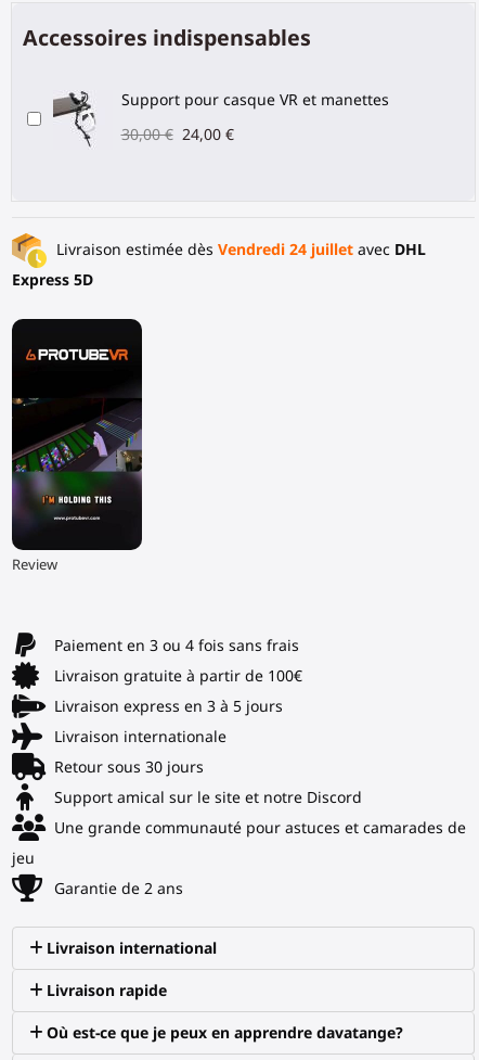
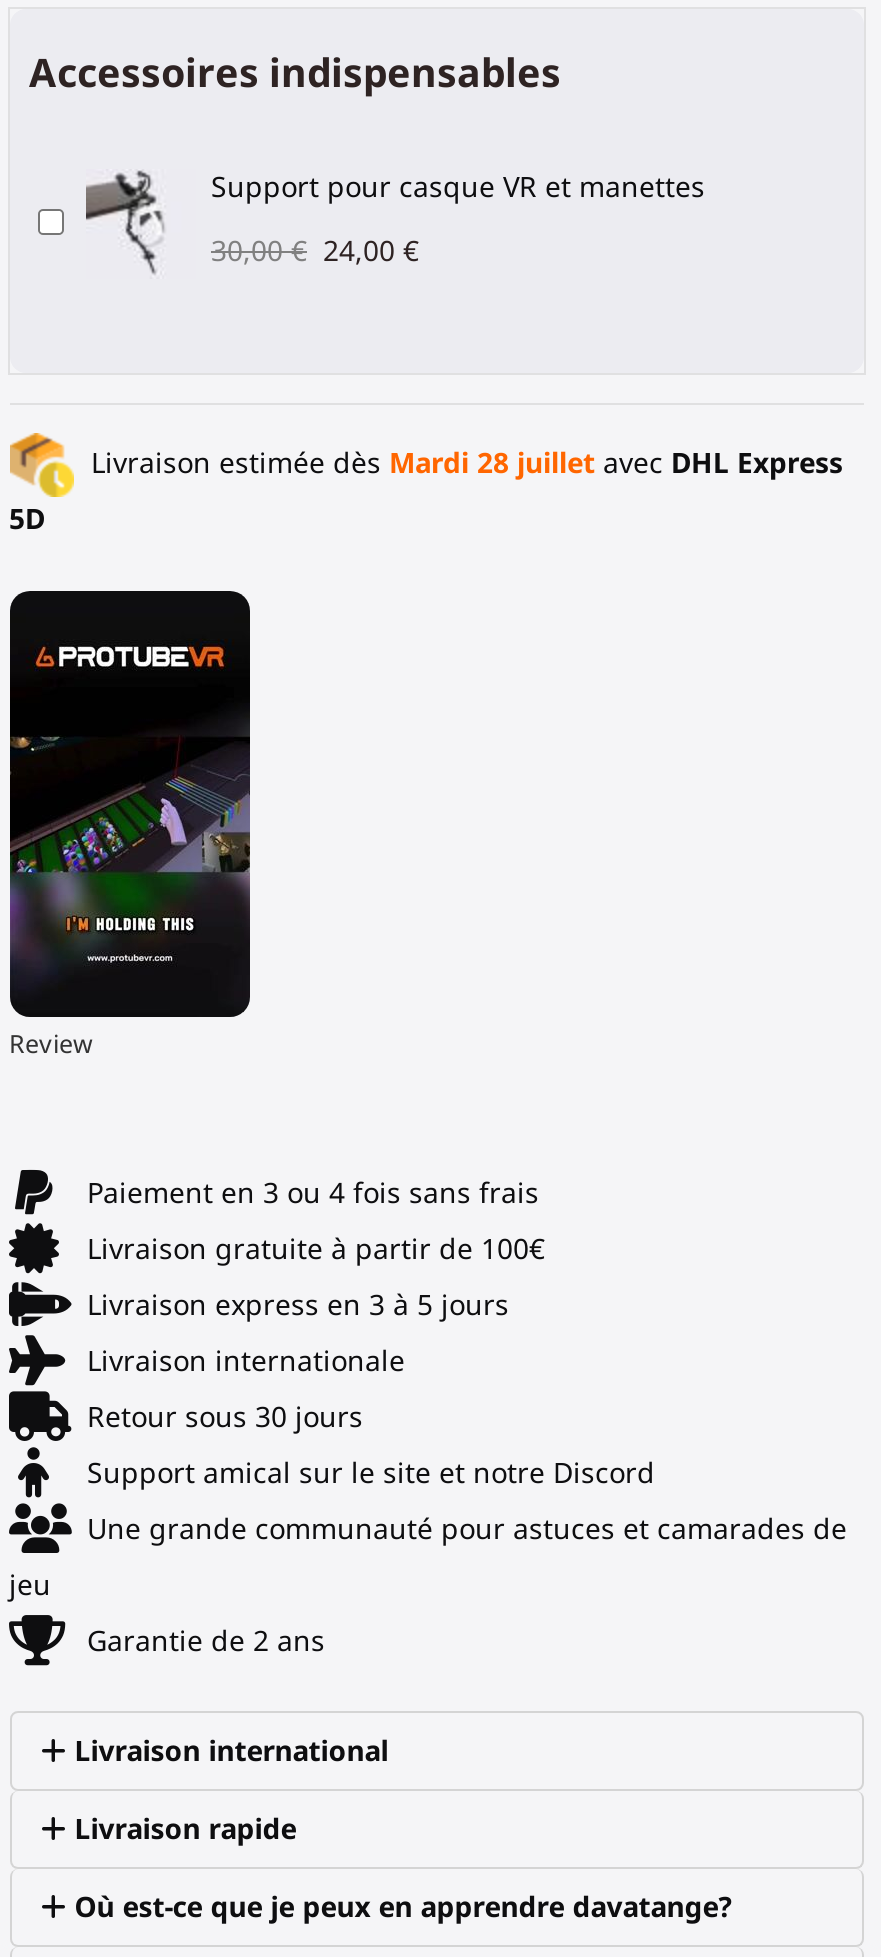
- Livraison estimée dès Vendredi 24 juillet avec DHL
+ Livraison estimée dès Mardi 28 juillet avec DHL Express

- Express 5D
+ 5D
